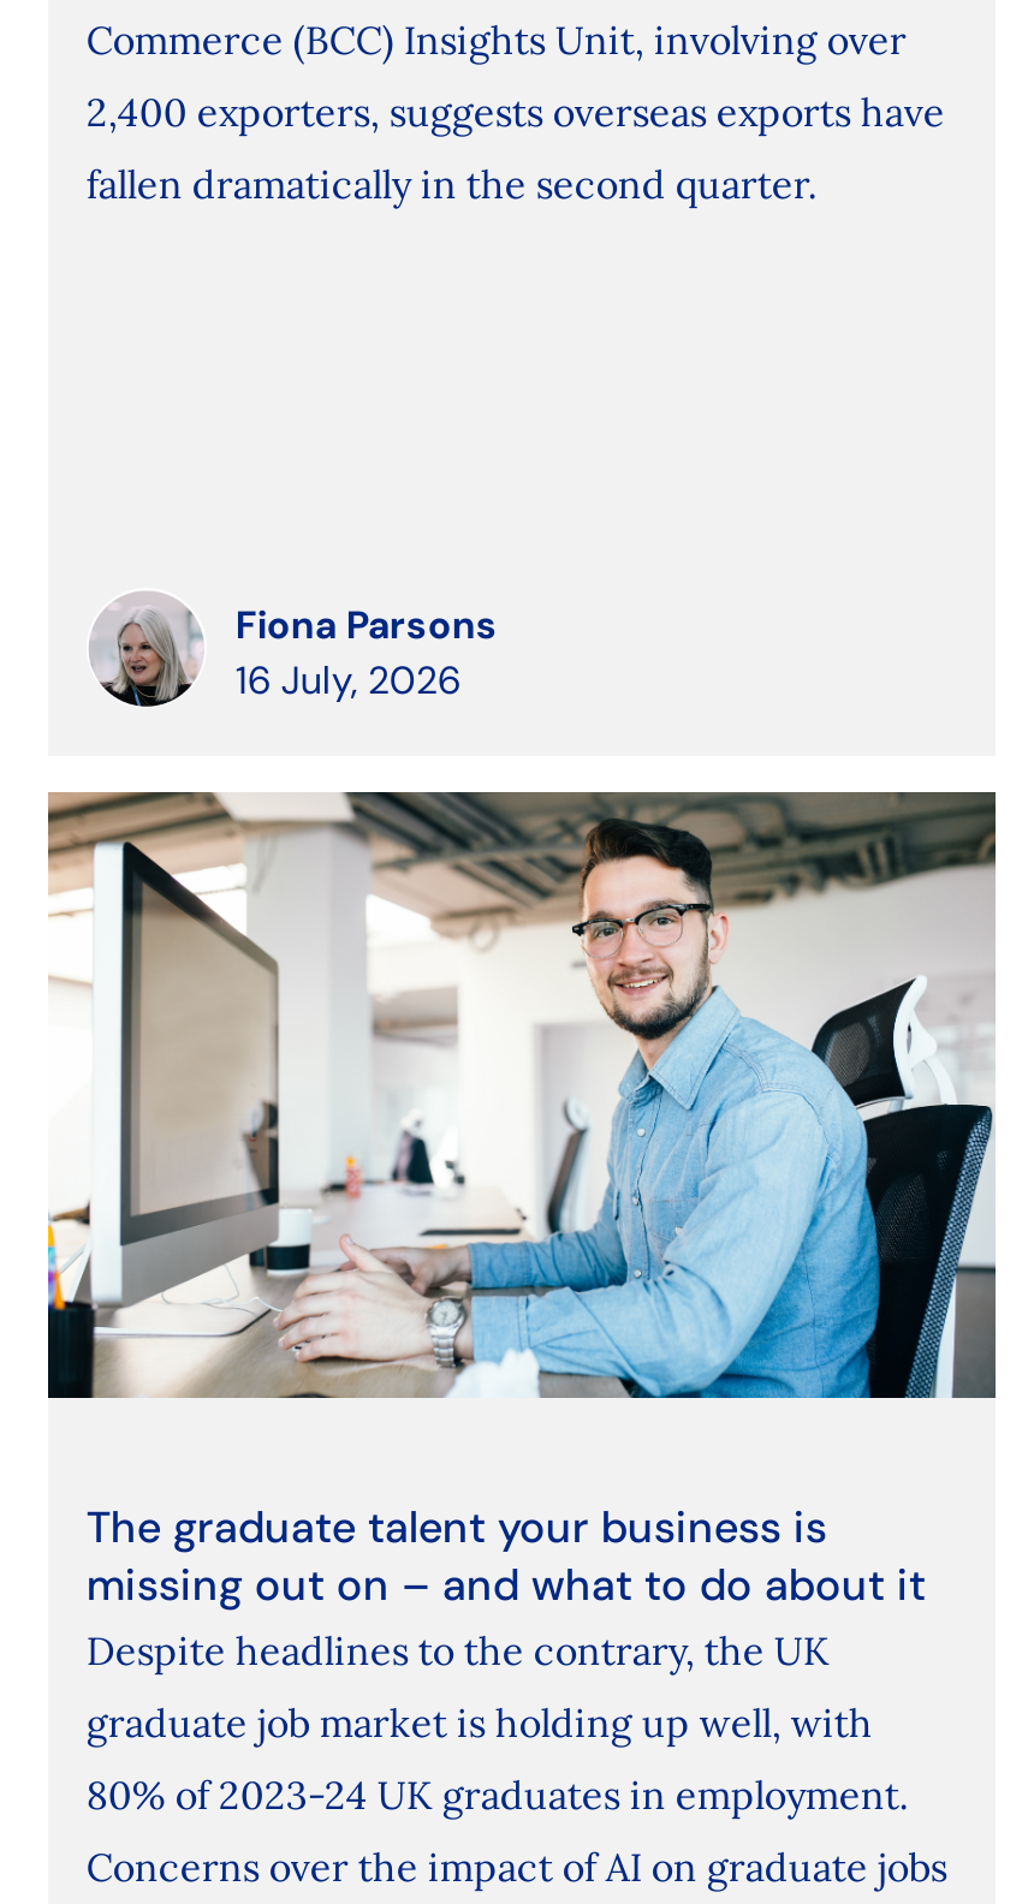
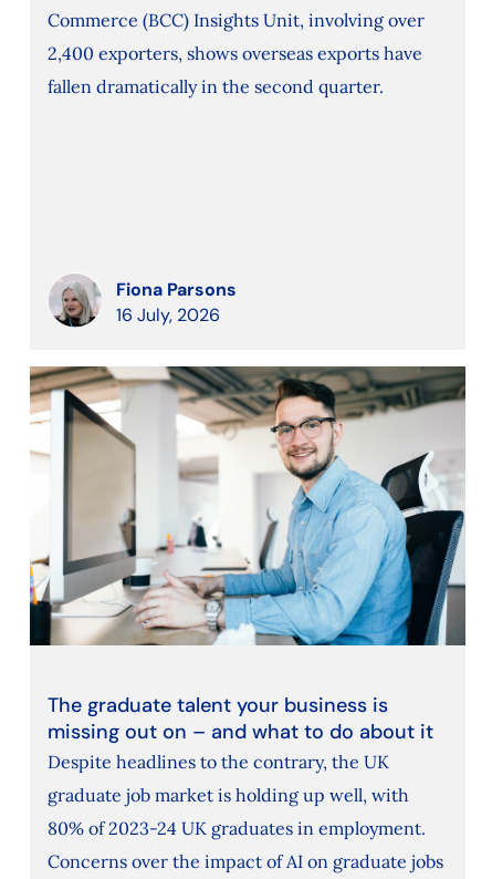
- 2,400 exporters, suggests overseas exports have
+ 2,400 exporters, shows overseas exports have
